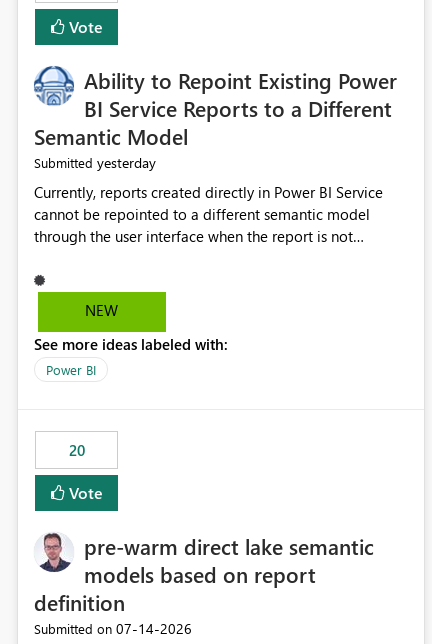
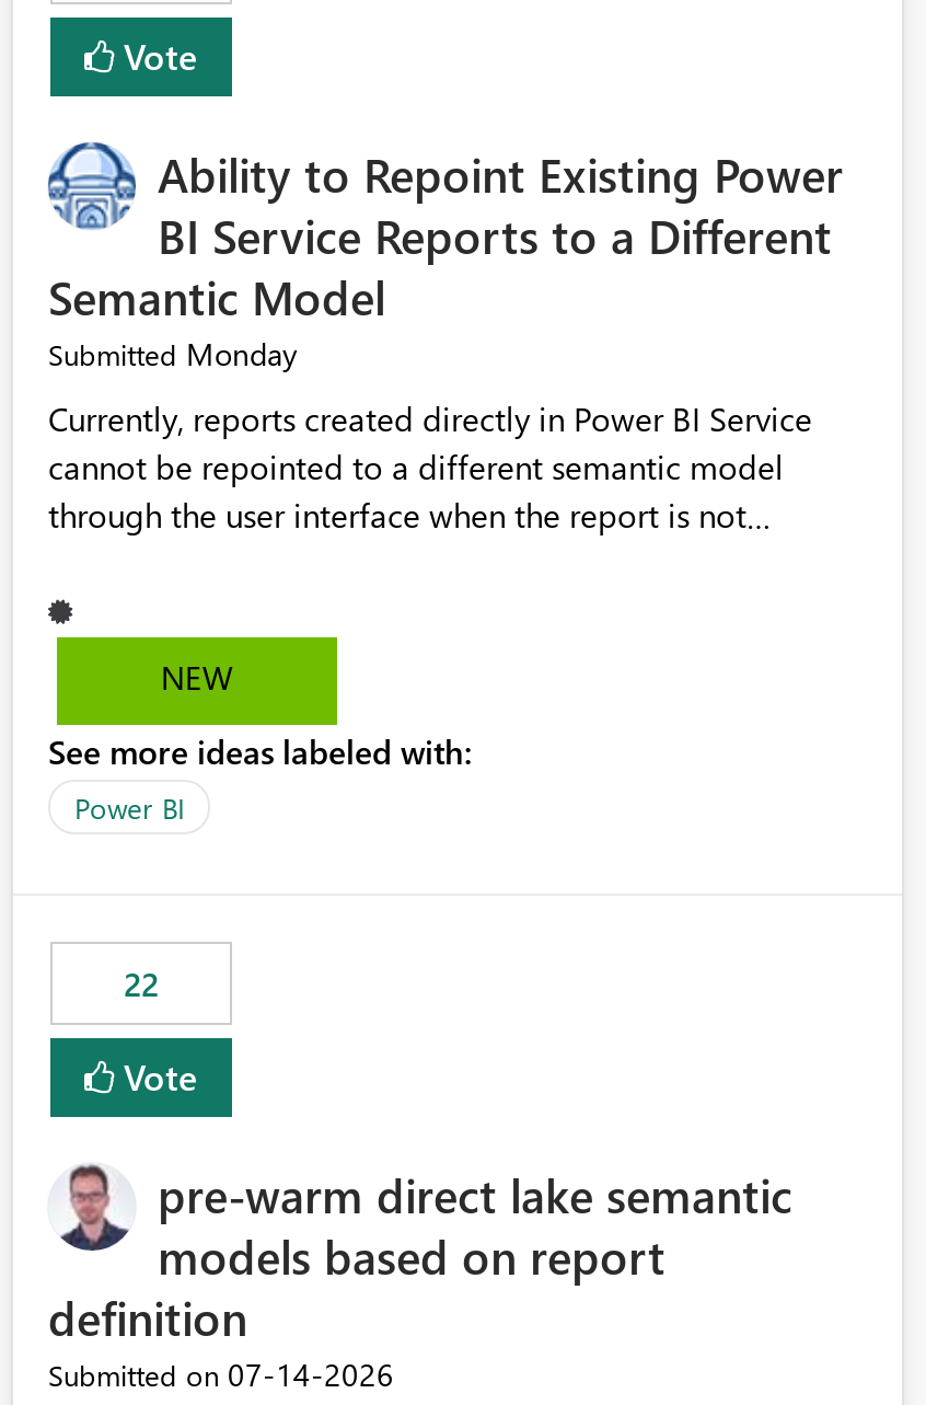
- Submitted yesterday
+ Submitted Monday

- 20
+ 22
